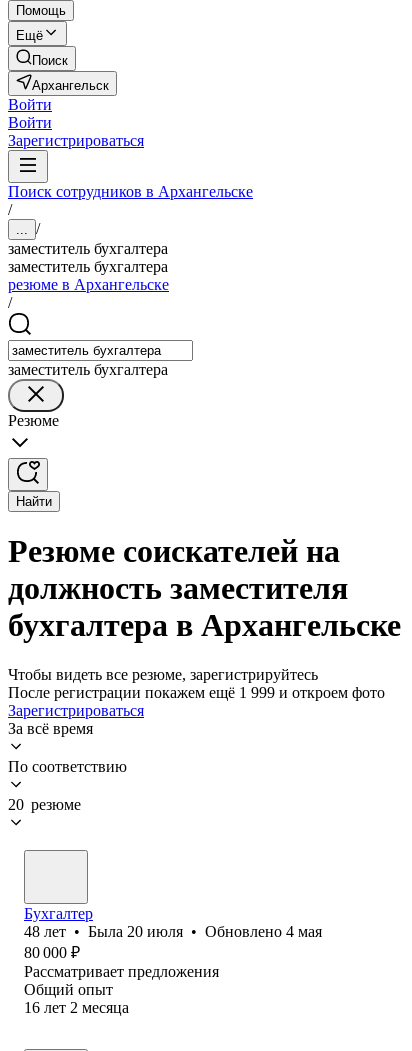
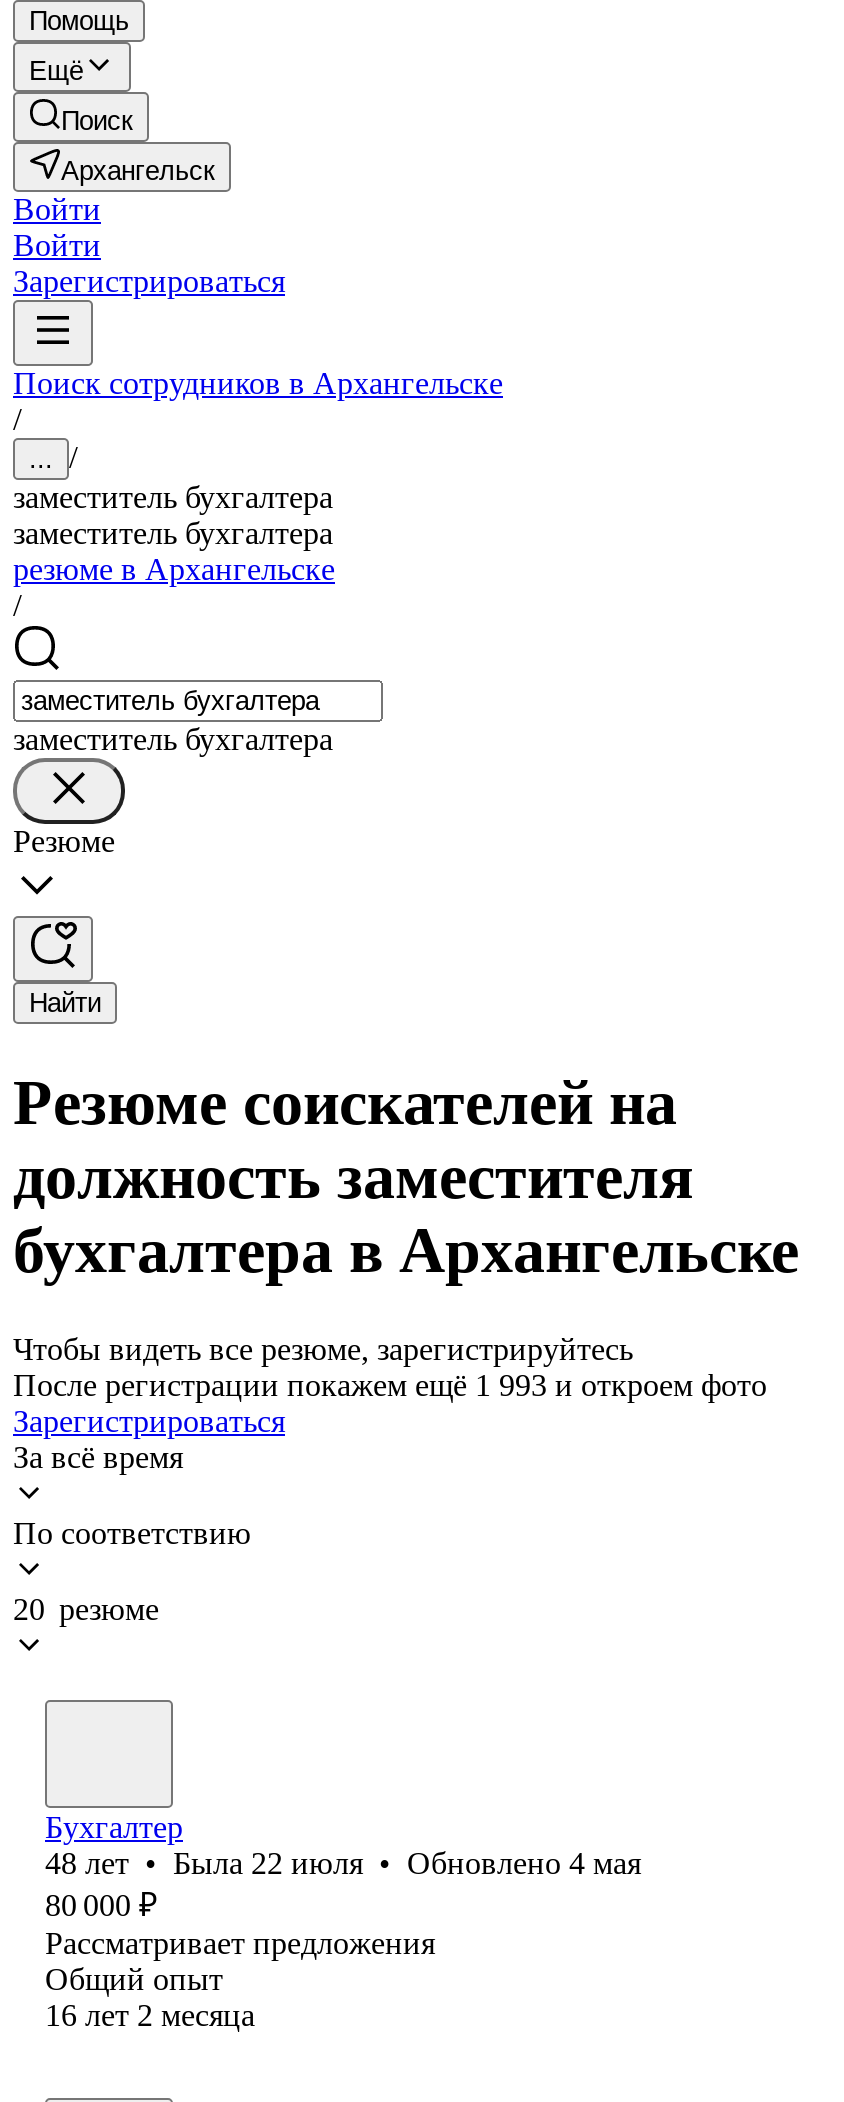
- После регистрации покажем ещё 1 999 и откроем фото
+ После регистрации покажем ещё 1 993 и откроем фото

- 48 лет • Была 20 июля • Обновлено 4 мая
+ 48 лет • Была 22 июля • Обновлено 4 мая
